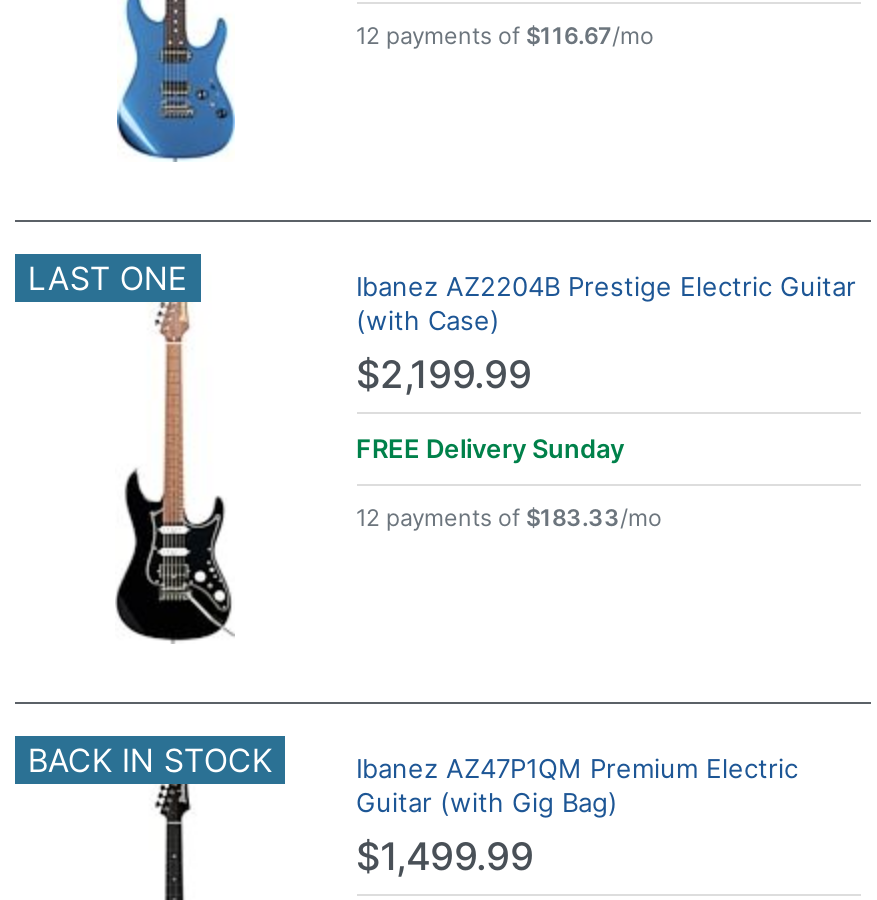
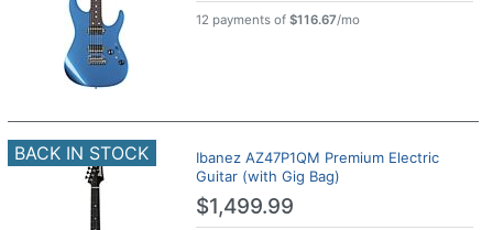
- [image]
- LAST ONE
- Ibanez AZ2204B Prestige Electric Guitar
- (with Case)
- $2,199.99
- FREE Delivery Sunday
- 12 payments of $183.33/mo
